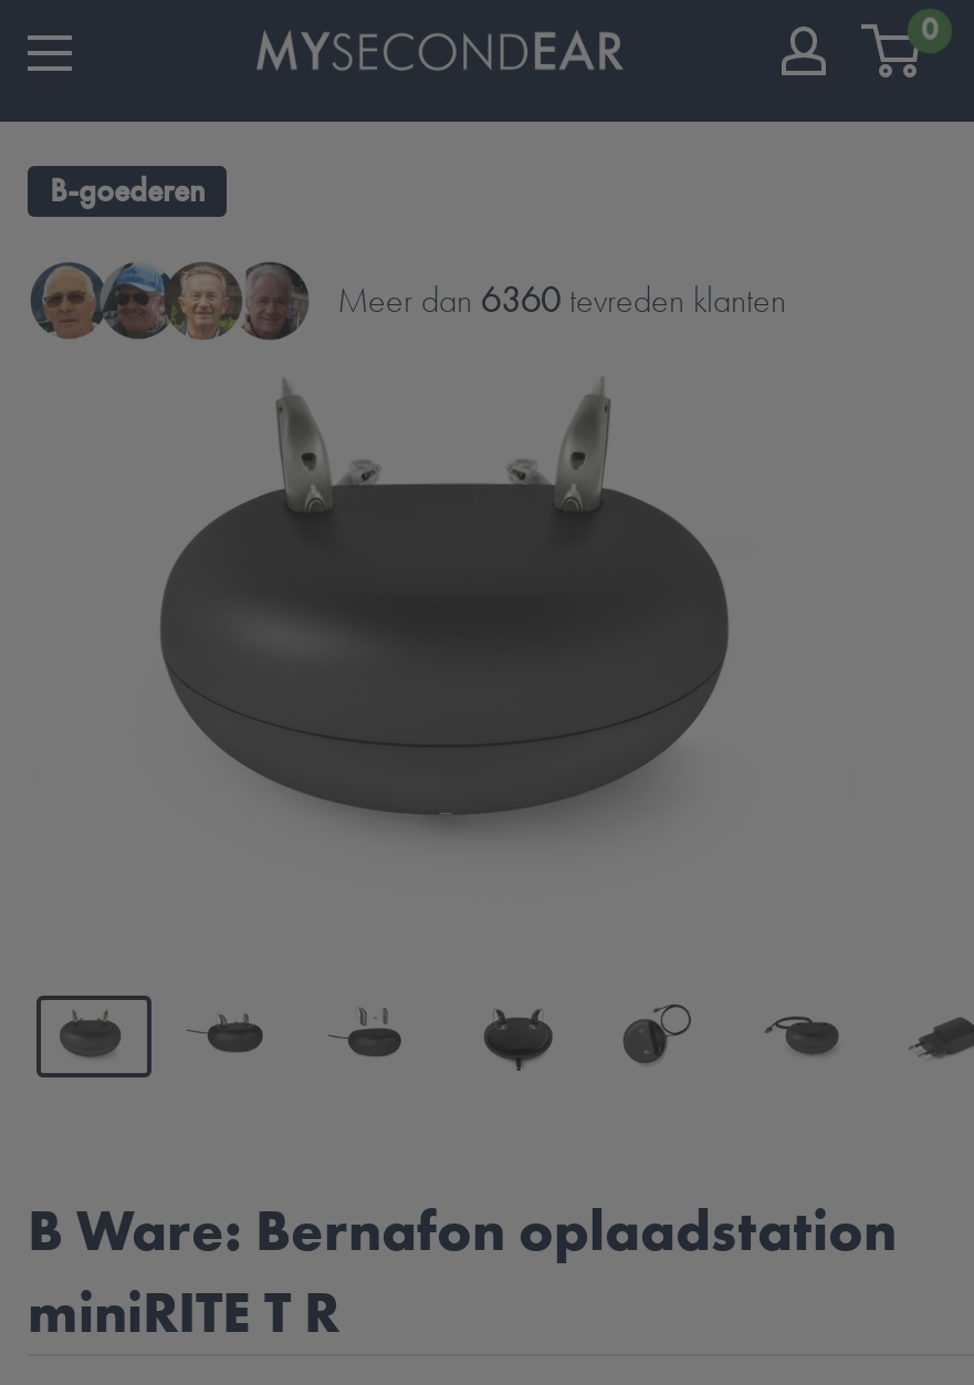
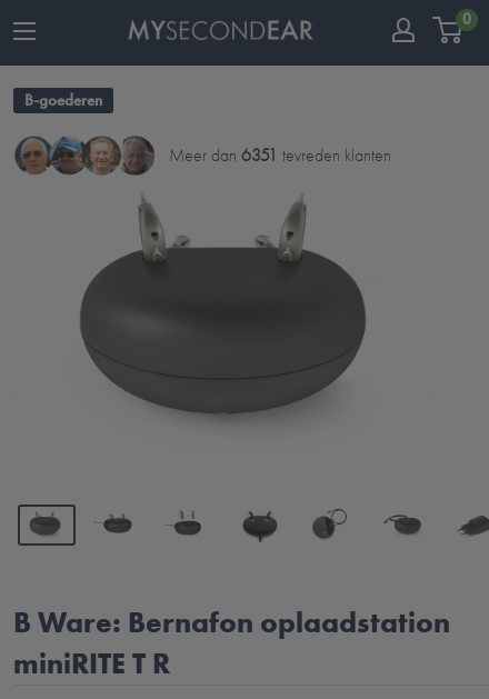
- Meer dan 6360 tevreden klanten
+ Meer dan 6351 tevreden klanten
